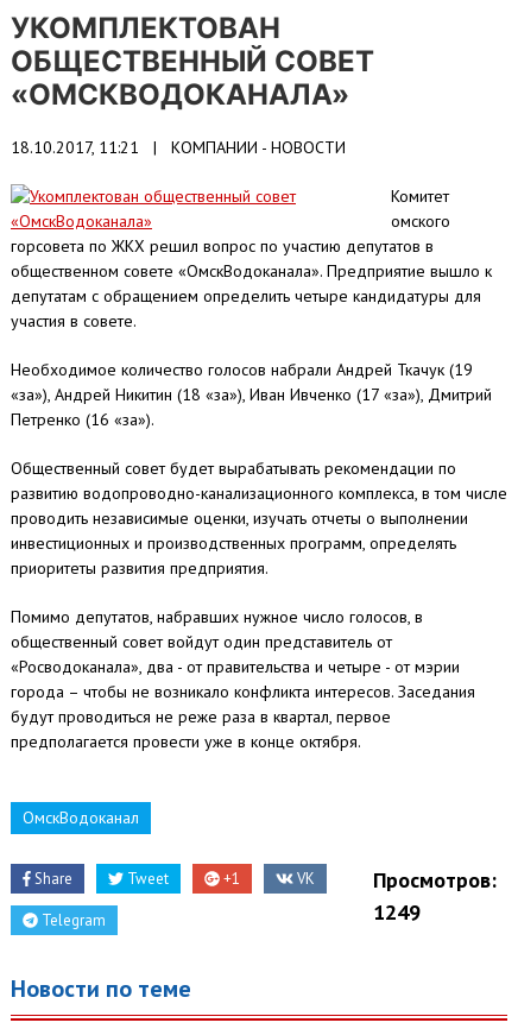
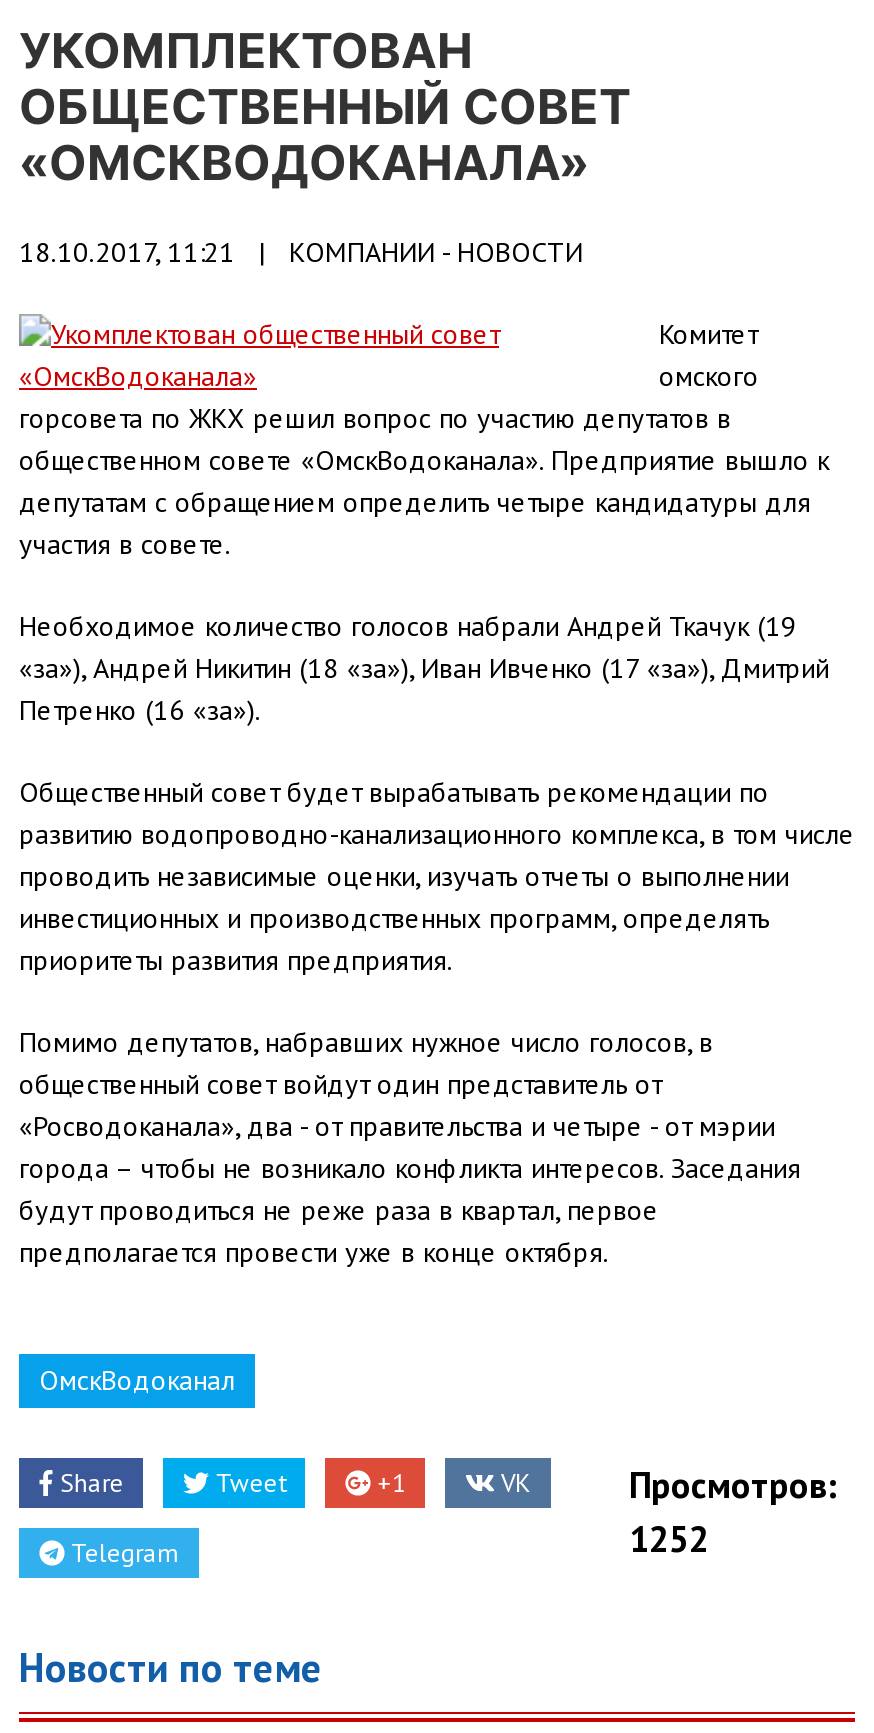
- 1249
+ 1252
